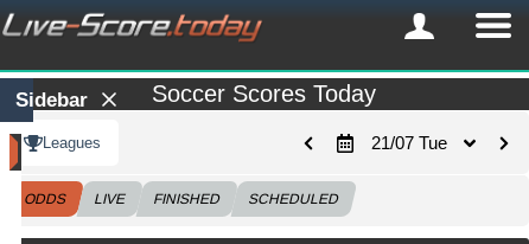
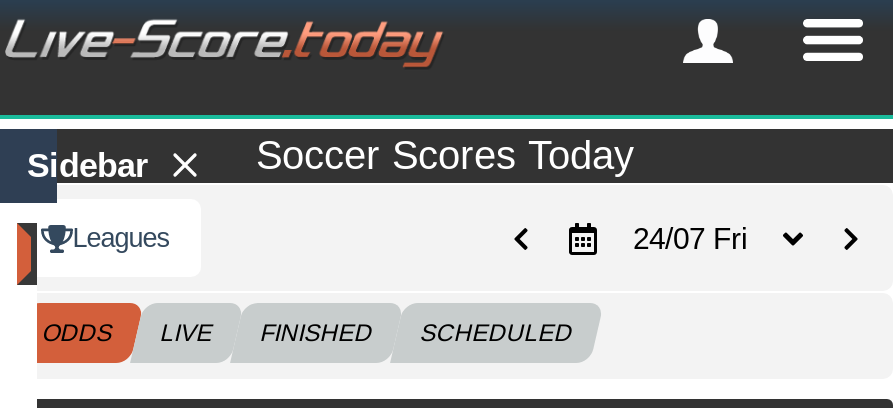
- 21/07 Tue
+ 24/07 Fri
